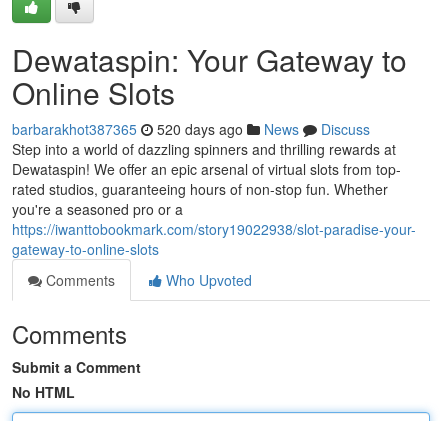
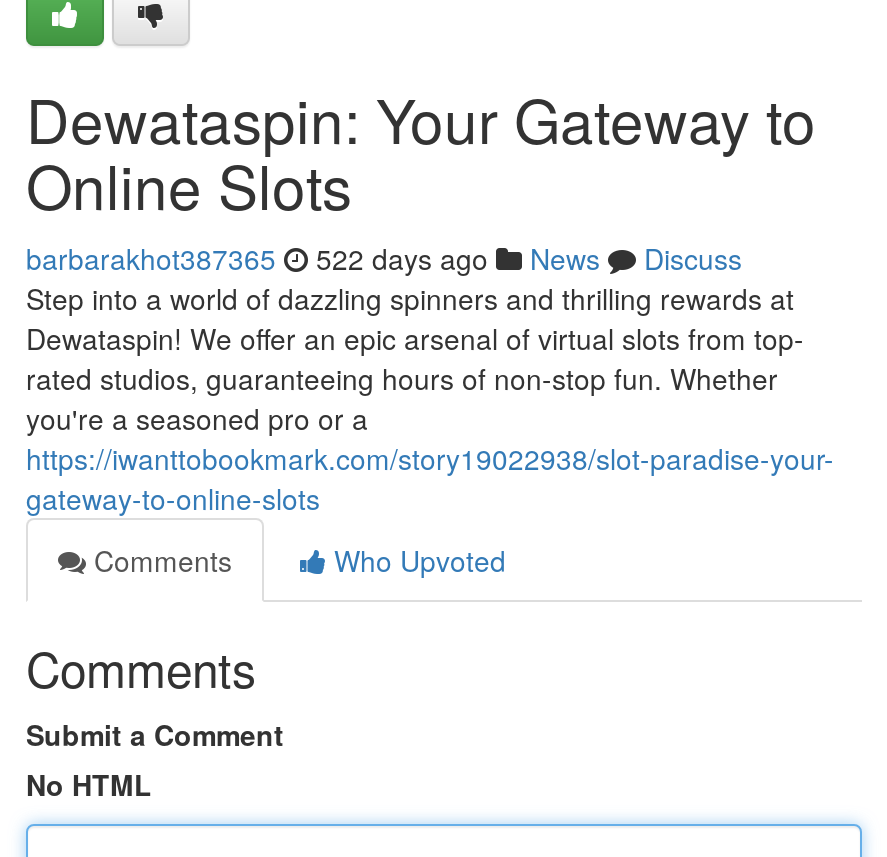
- barbarakhot387365 520 days ago News Discuss
+ barbarakhot387365 522 days ago News Discuss
